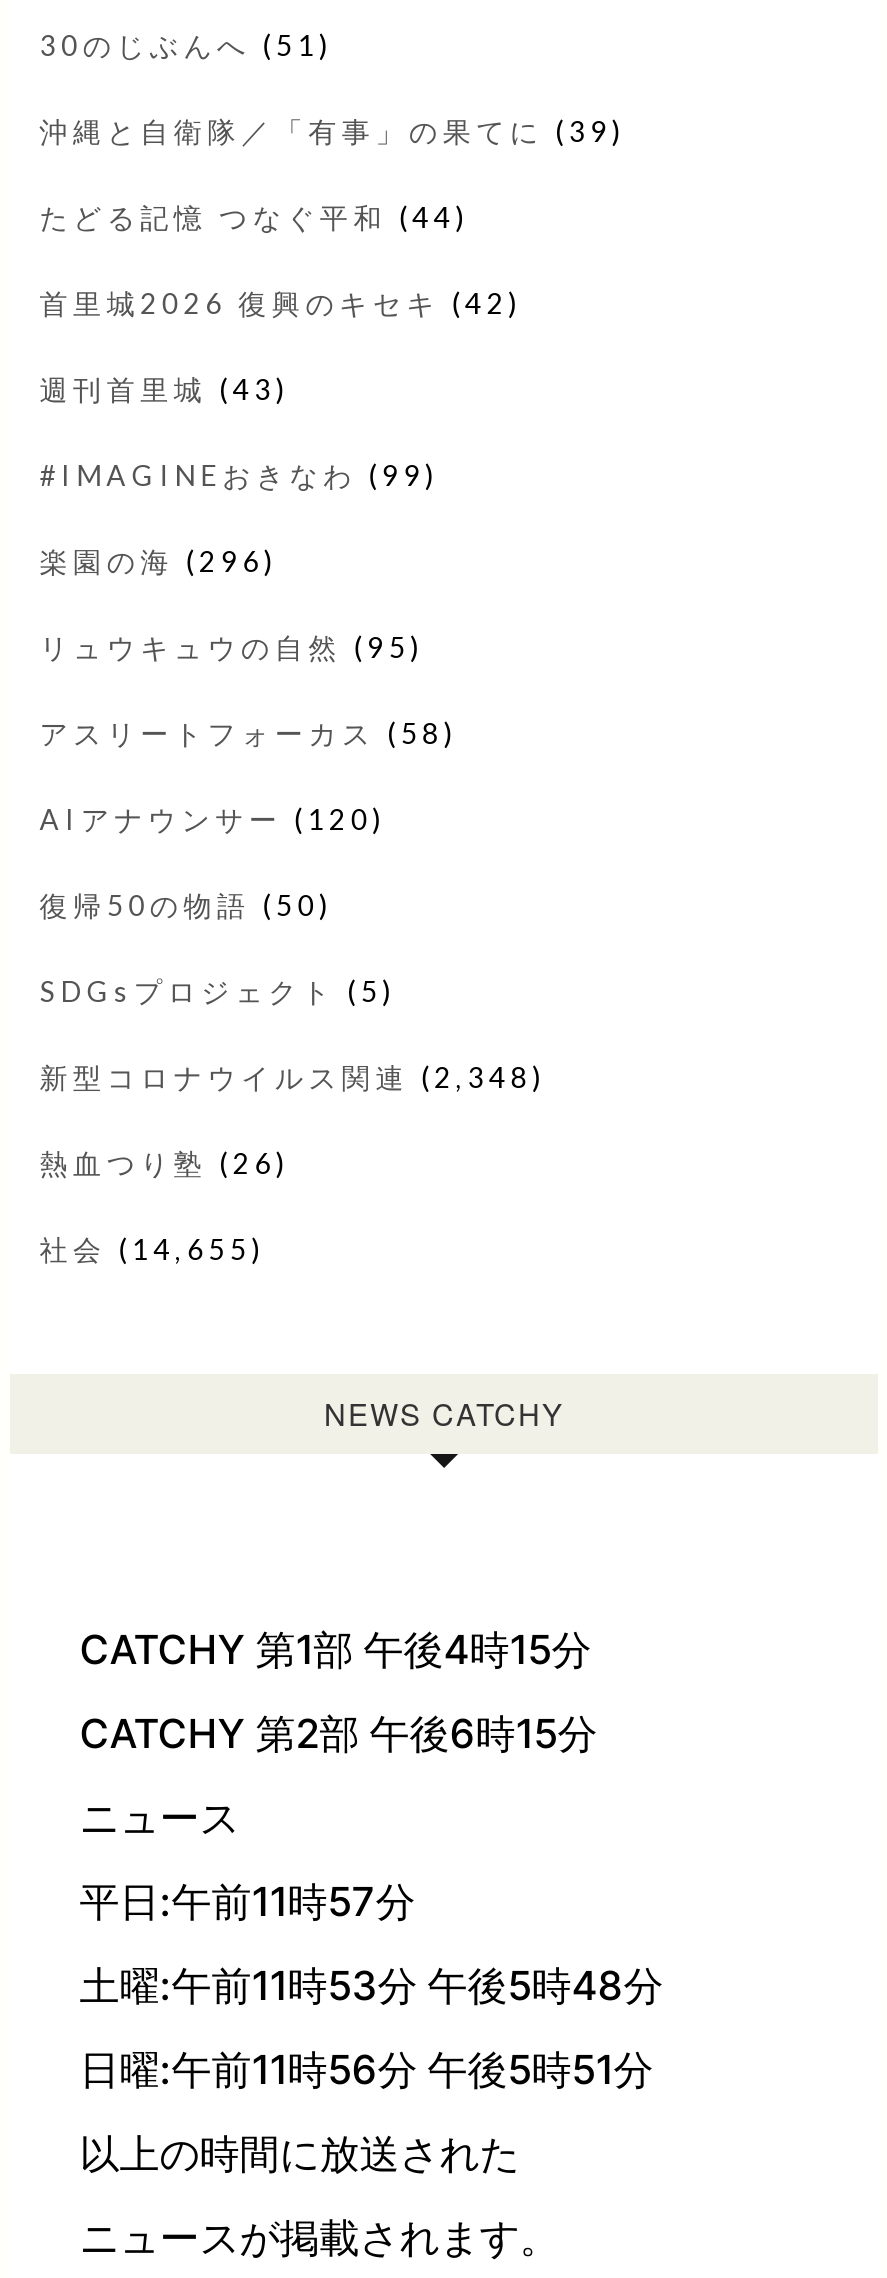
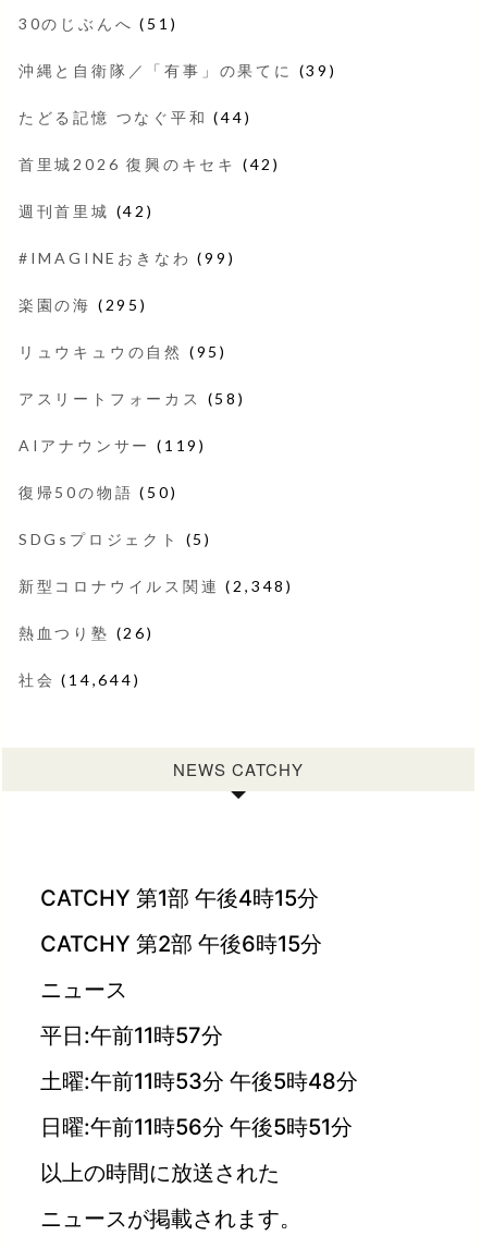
- 週刊首里城(43)
+ 週刊首里城(42)

- 楽園の海(296)
+ 楽園の海(295)

- AIアナウンサー(120)
+ AIアナウンサー(119)

- 社会(14,655)
+ 社会(14,644)
